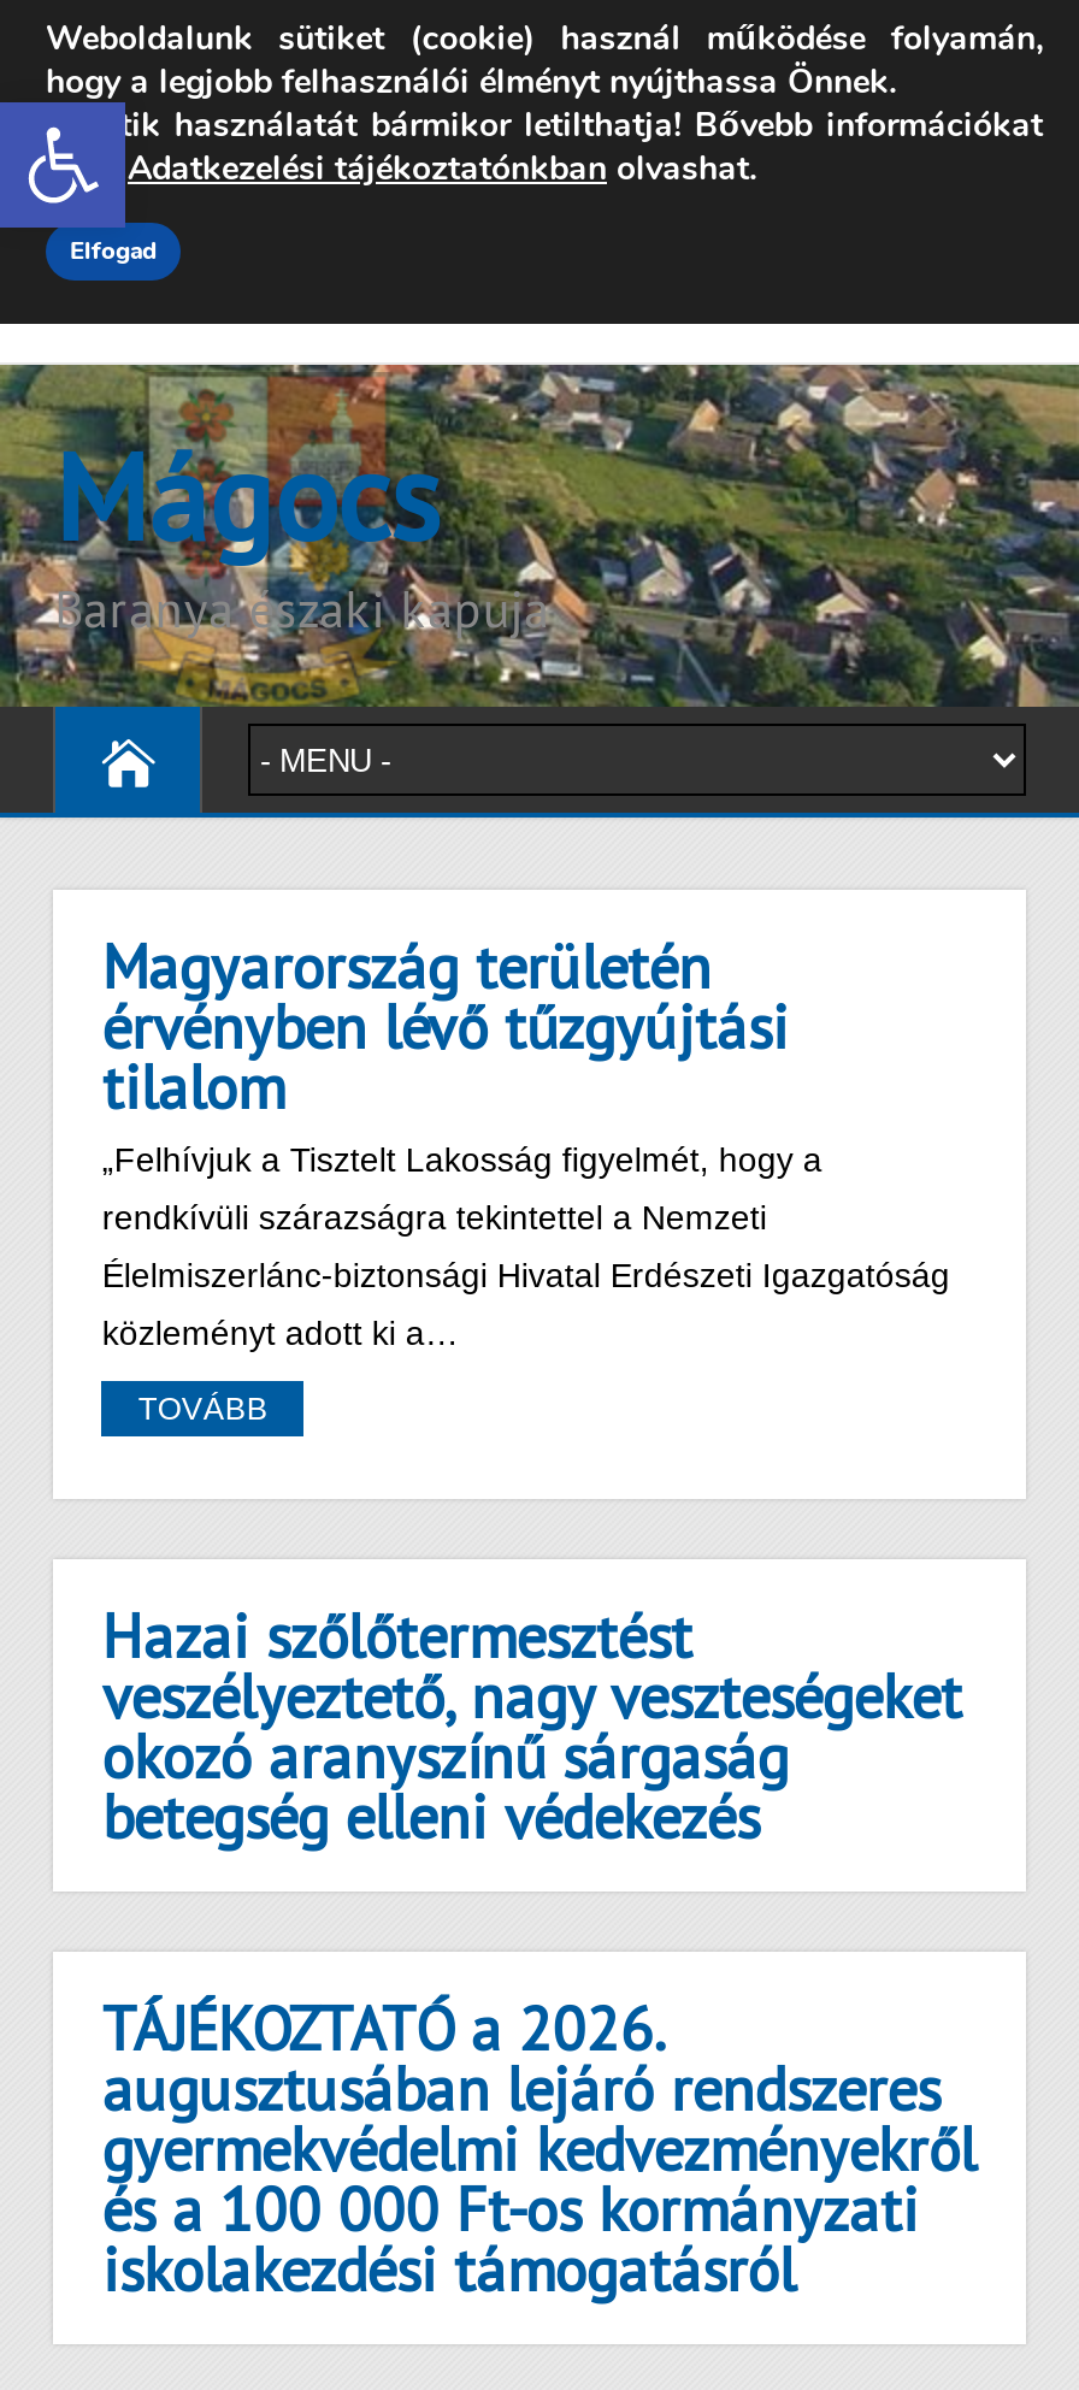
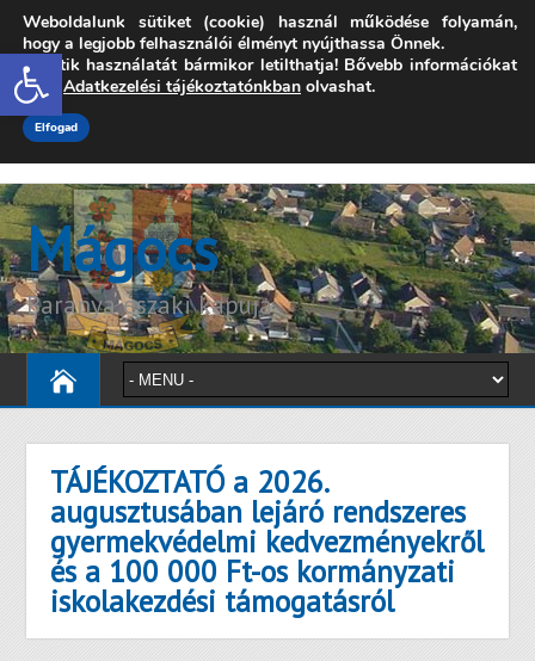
- Magyarország területén
- érvényben lévő tűzgyújtási
- tilalom
- „Felhívjuk a Tisztelt Lakosság figyelmét, hogy a
- rendkívüli szárazságra tekintettel a Nemzeti
- Élelmiszerlánc-biztonsági Hivatal Erdészeti Igazgatóság
- közleményt adott ki a…
- TOVÁBB
- Hazai szőlőtermesztést
- veszélyeztető, nagy veszteségeket
- okozó aranyszínű sárgaság
- betegség elleni védekezés
